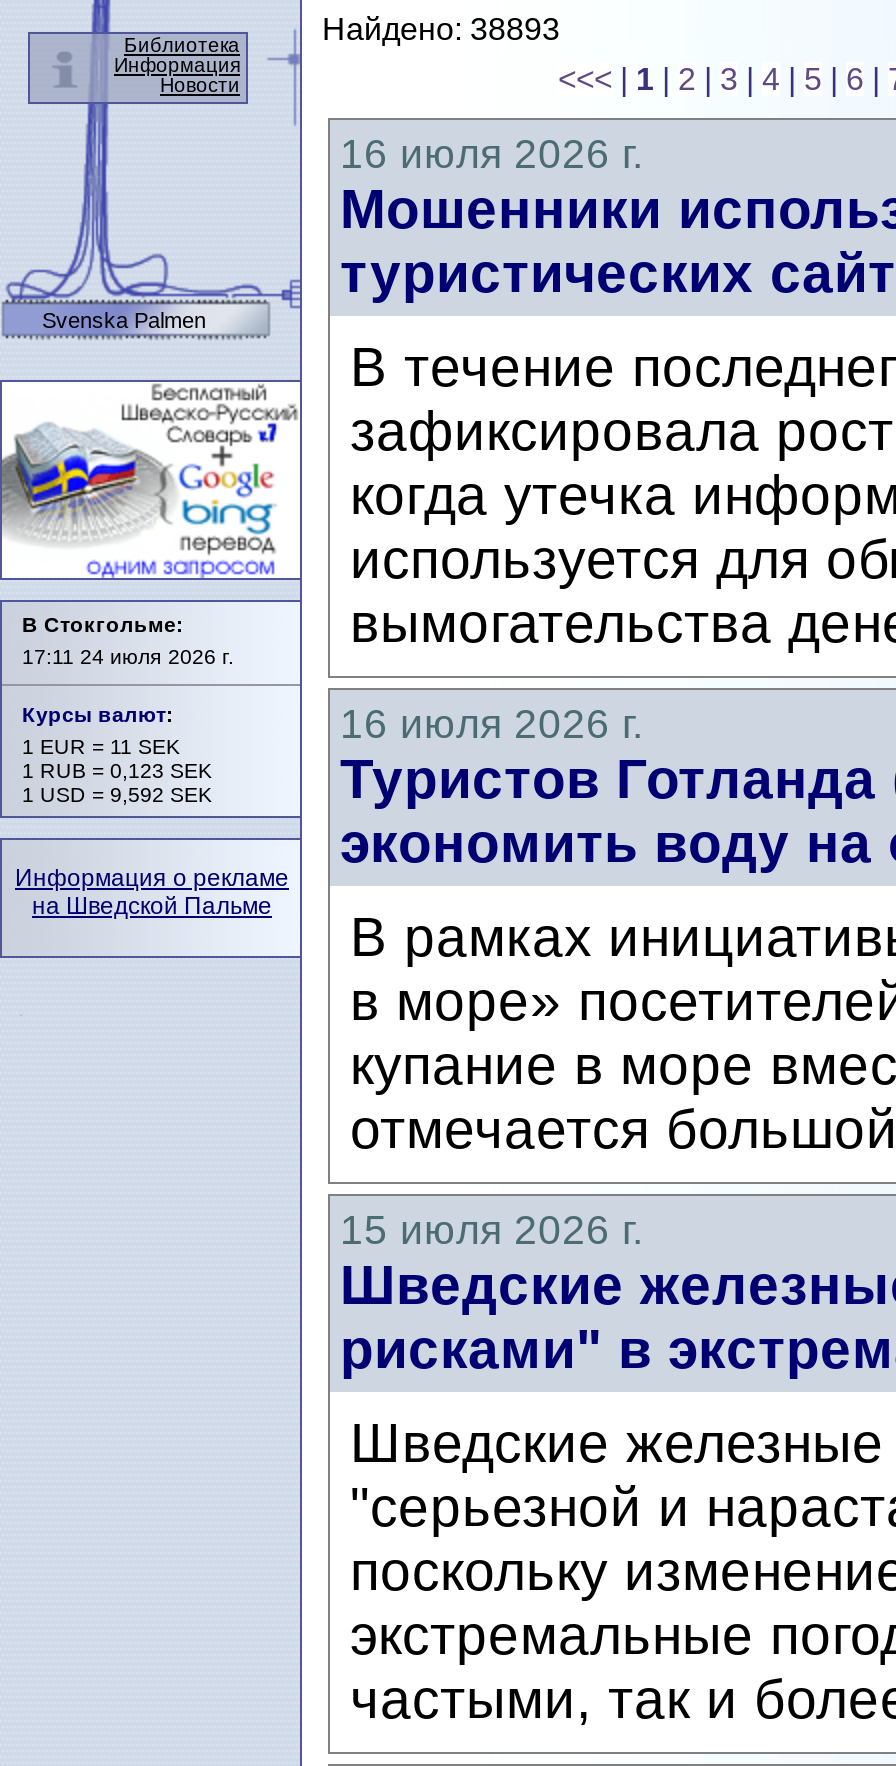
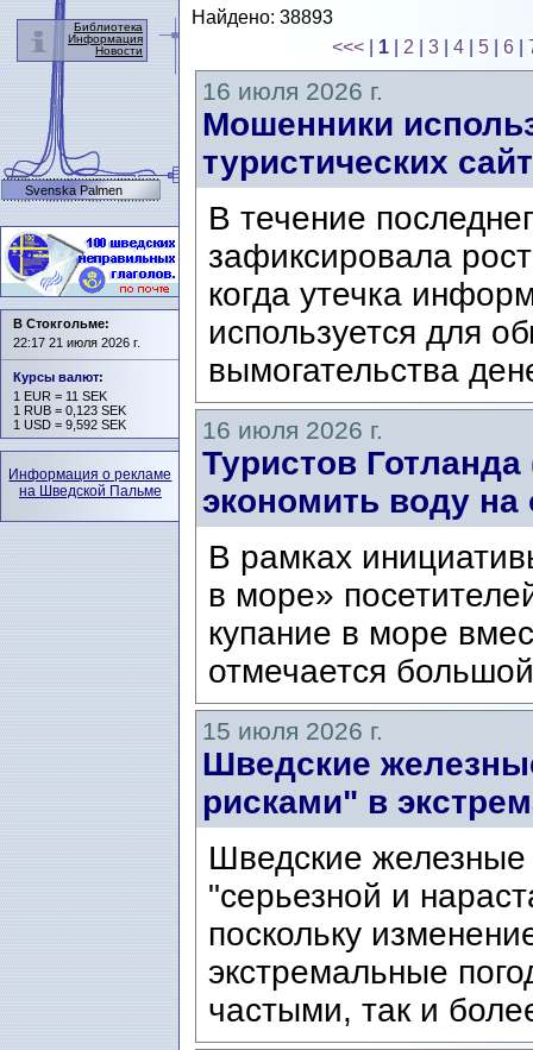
- [image]
- 17:11 24 июля 2026 г.
+ [image]
+ 22:17 21 июля 2026 г.

moved up: В Стокгольме:

moved up: Курсы валют: | 1 EUR = 11 SEK | 1 RUB = 0,123 SEK | 1 USD = 9,592 SEK | Информация о рекламе | на Шведской Пальме
